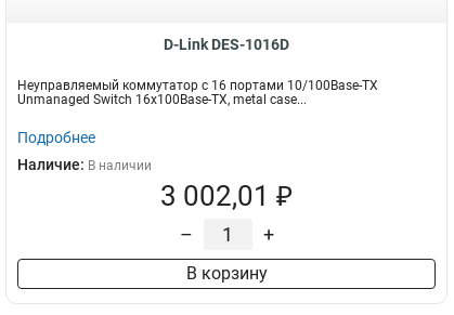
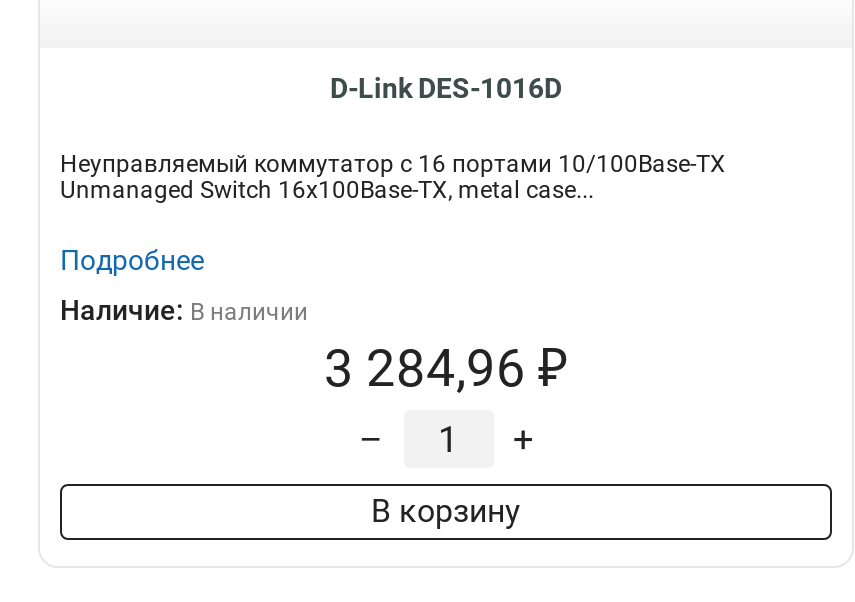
- 3 002,01 ₽
+ 3 284,96 ₽
